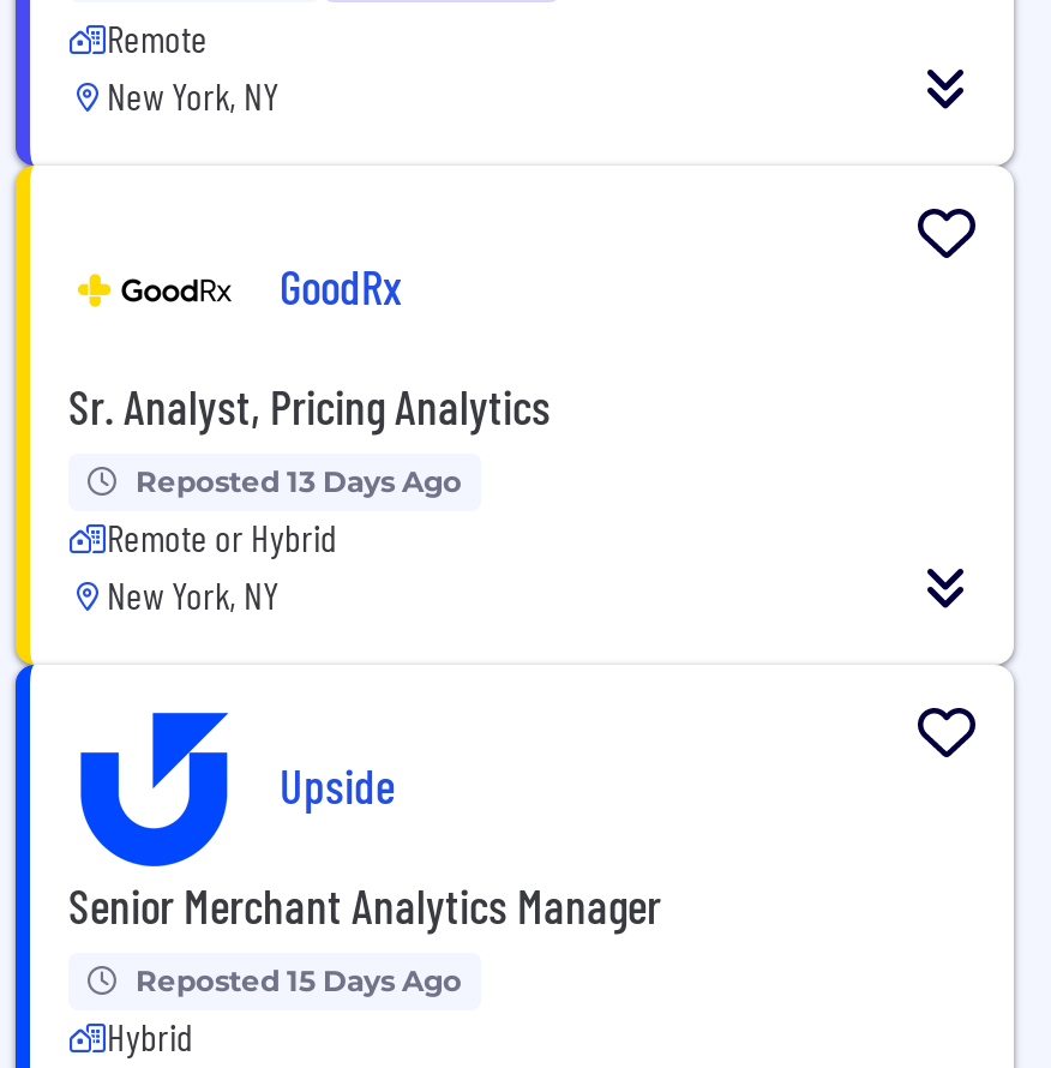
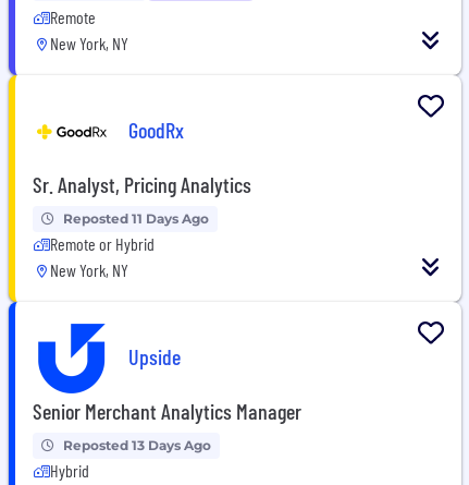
+ Reposted 11 Days Ago

moved down: Reposted 13 Days Ago

- Reposted 15 Days Ago
